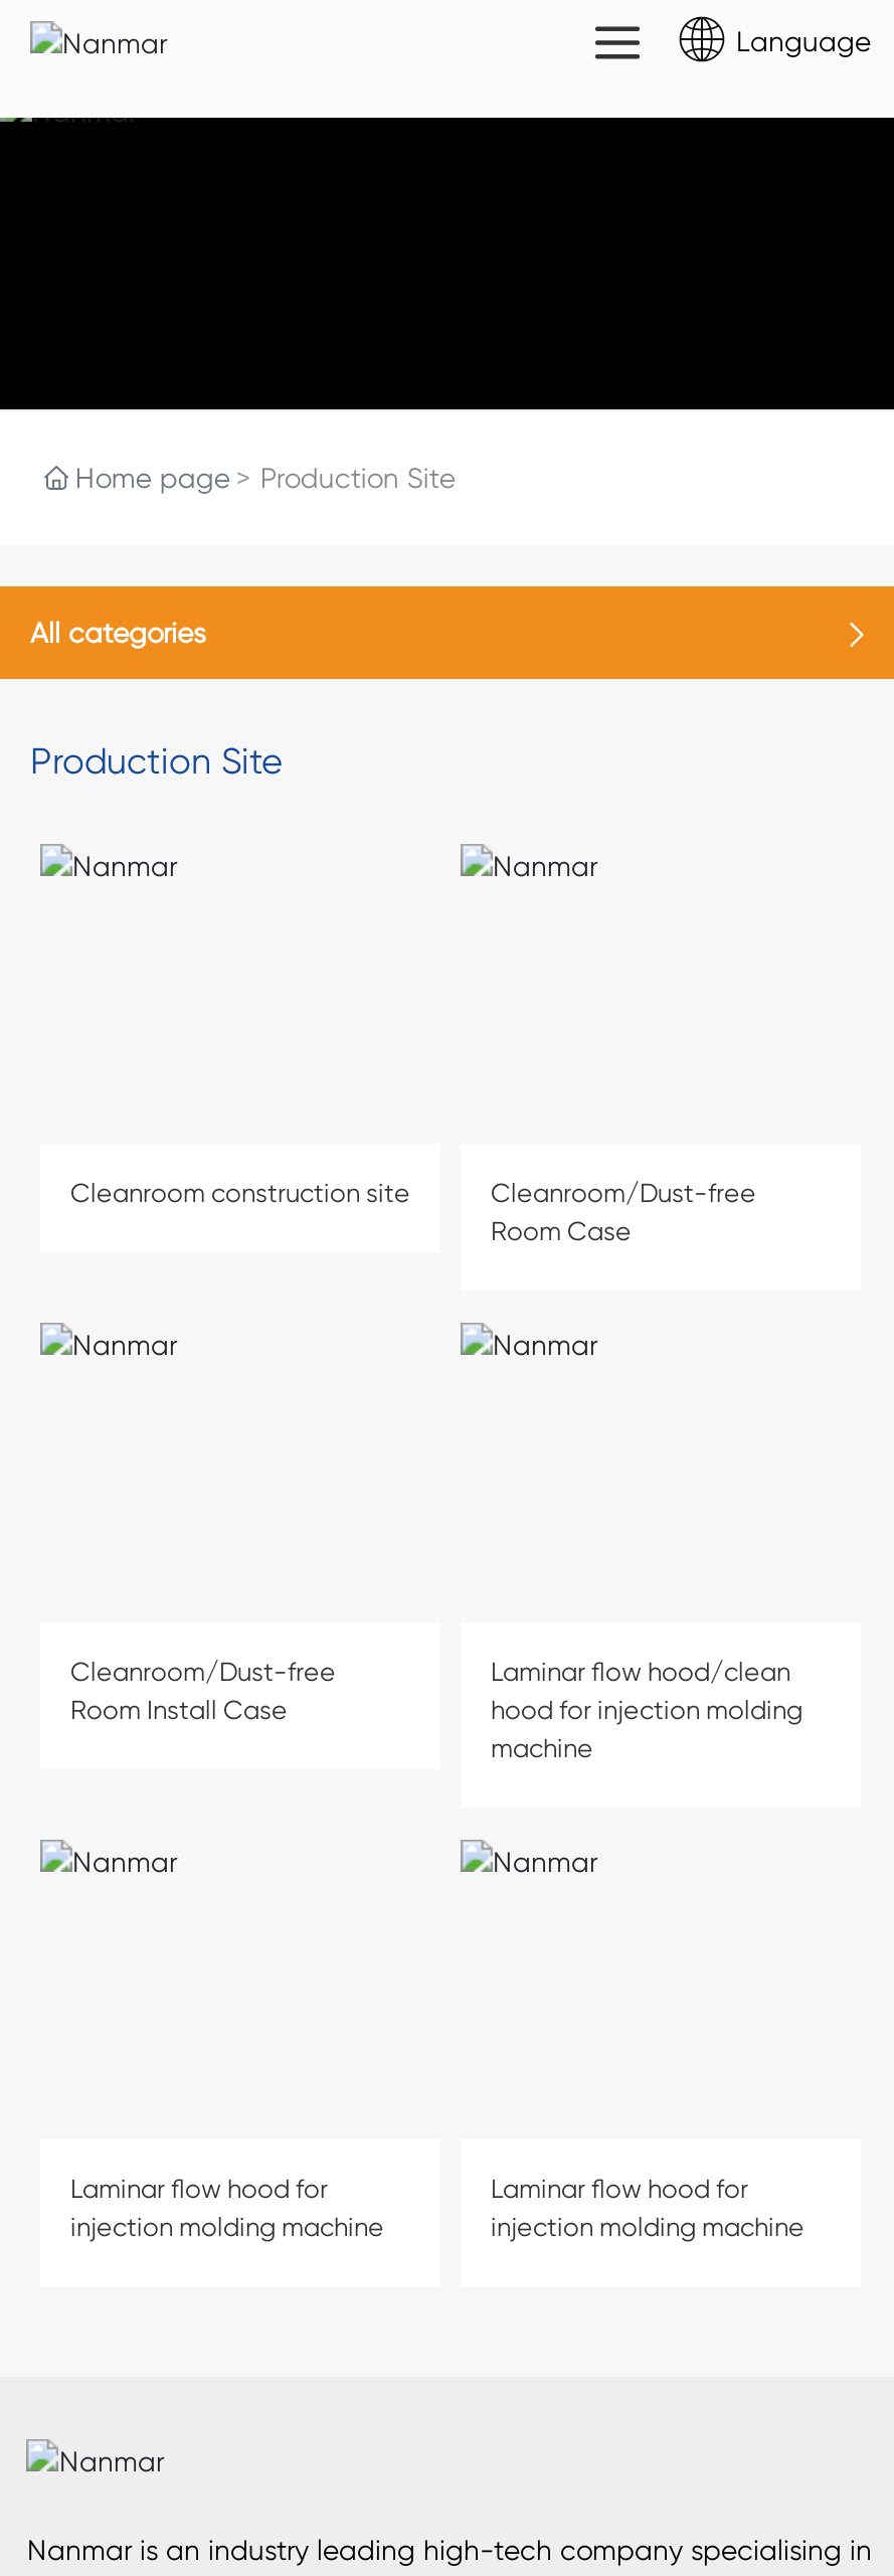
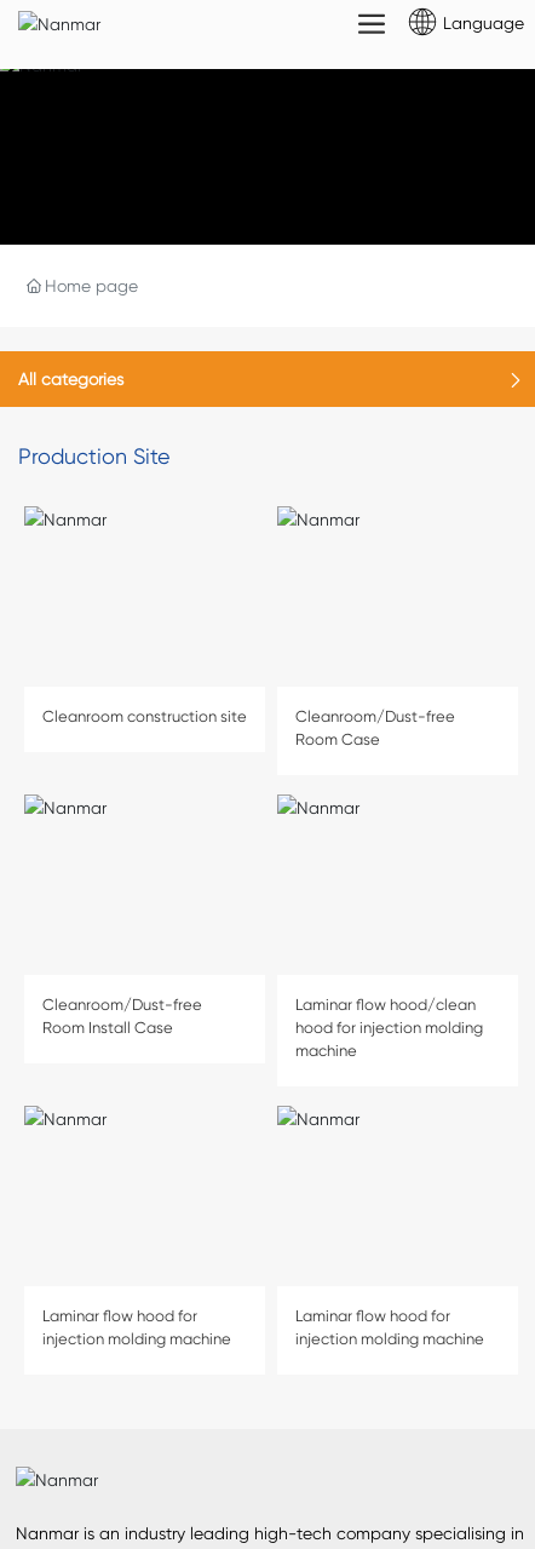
- Production Site
